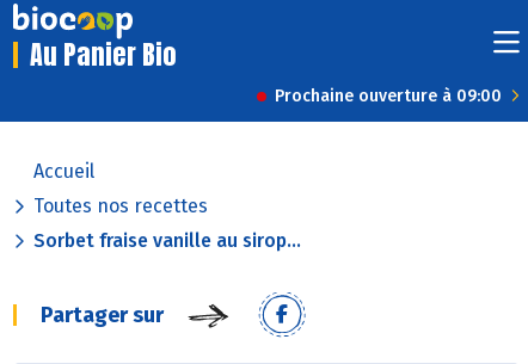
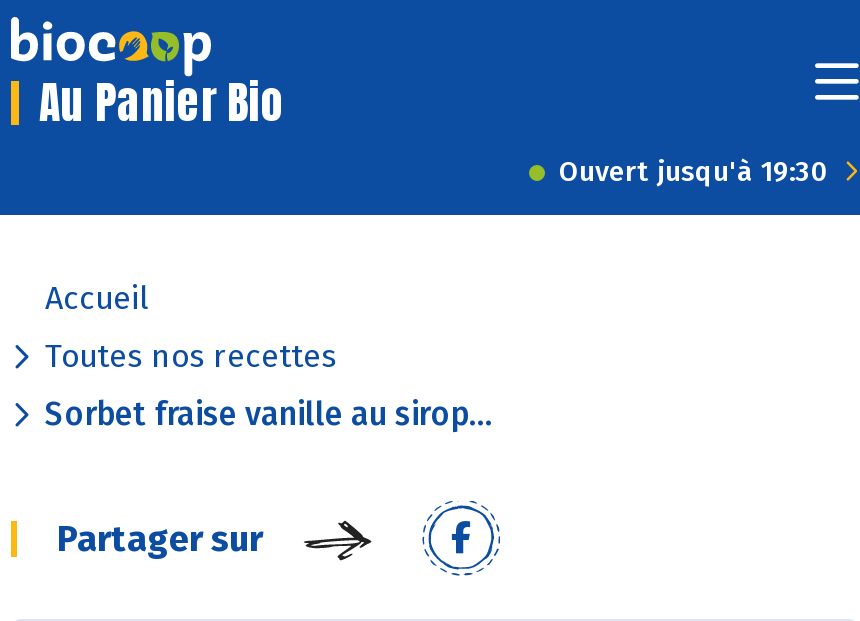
- Prochaine ouverture à 09:00
+ Ouvert jusqu'à 19:30
